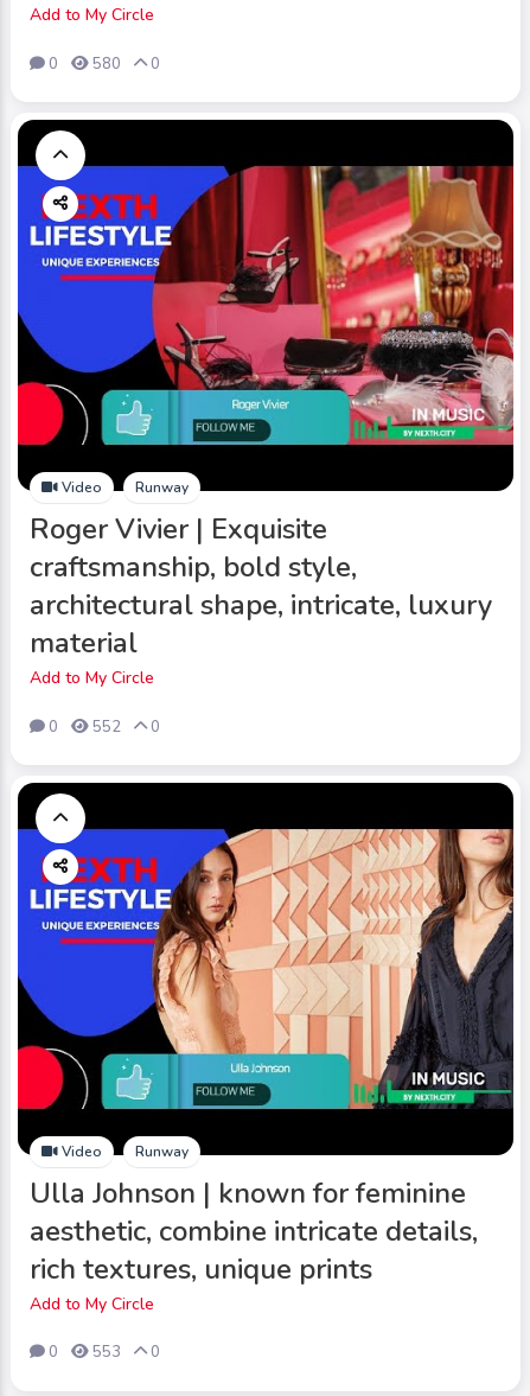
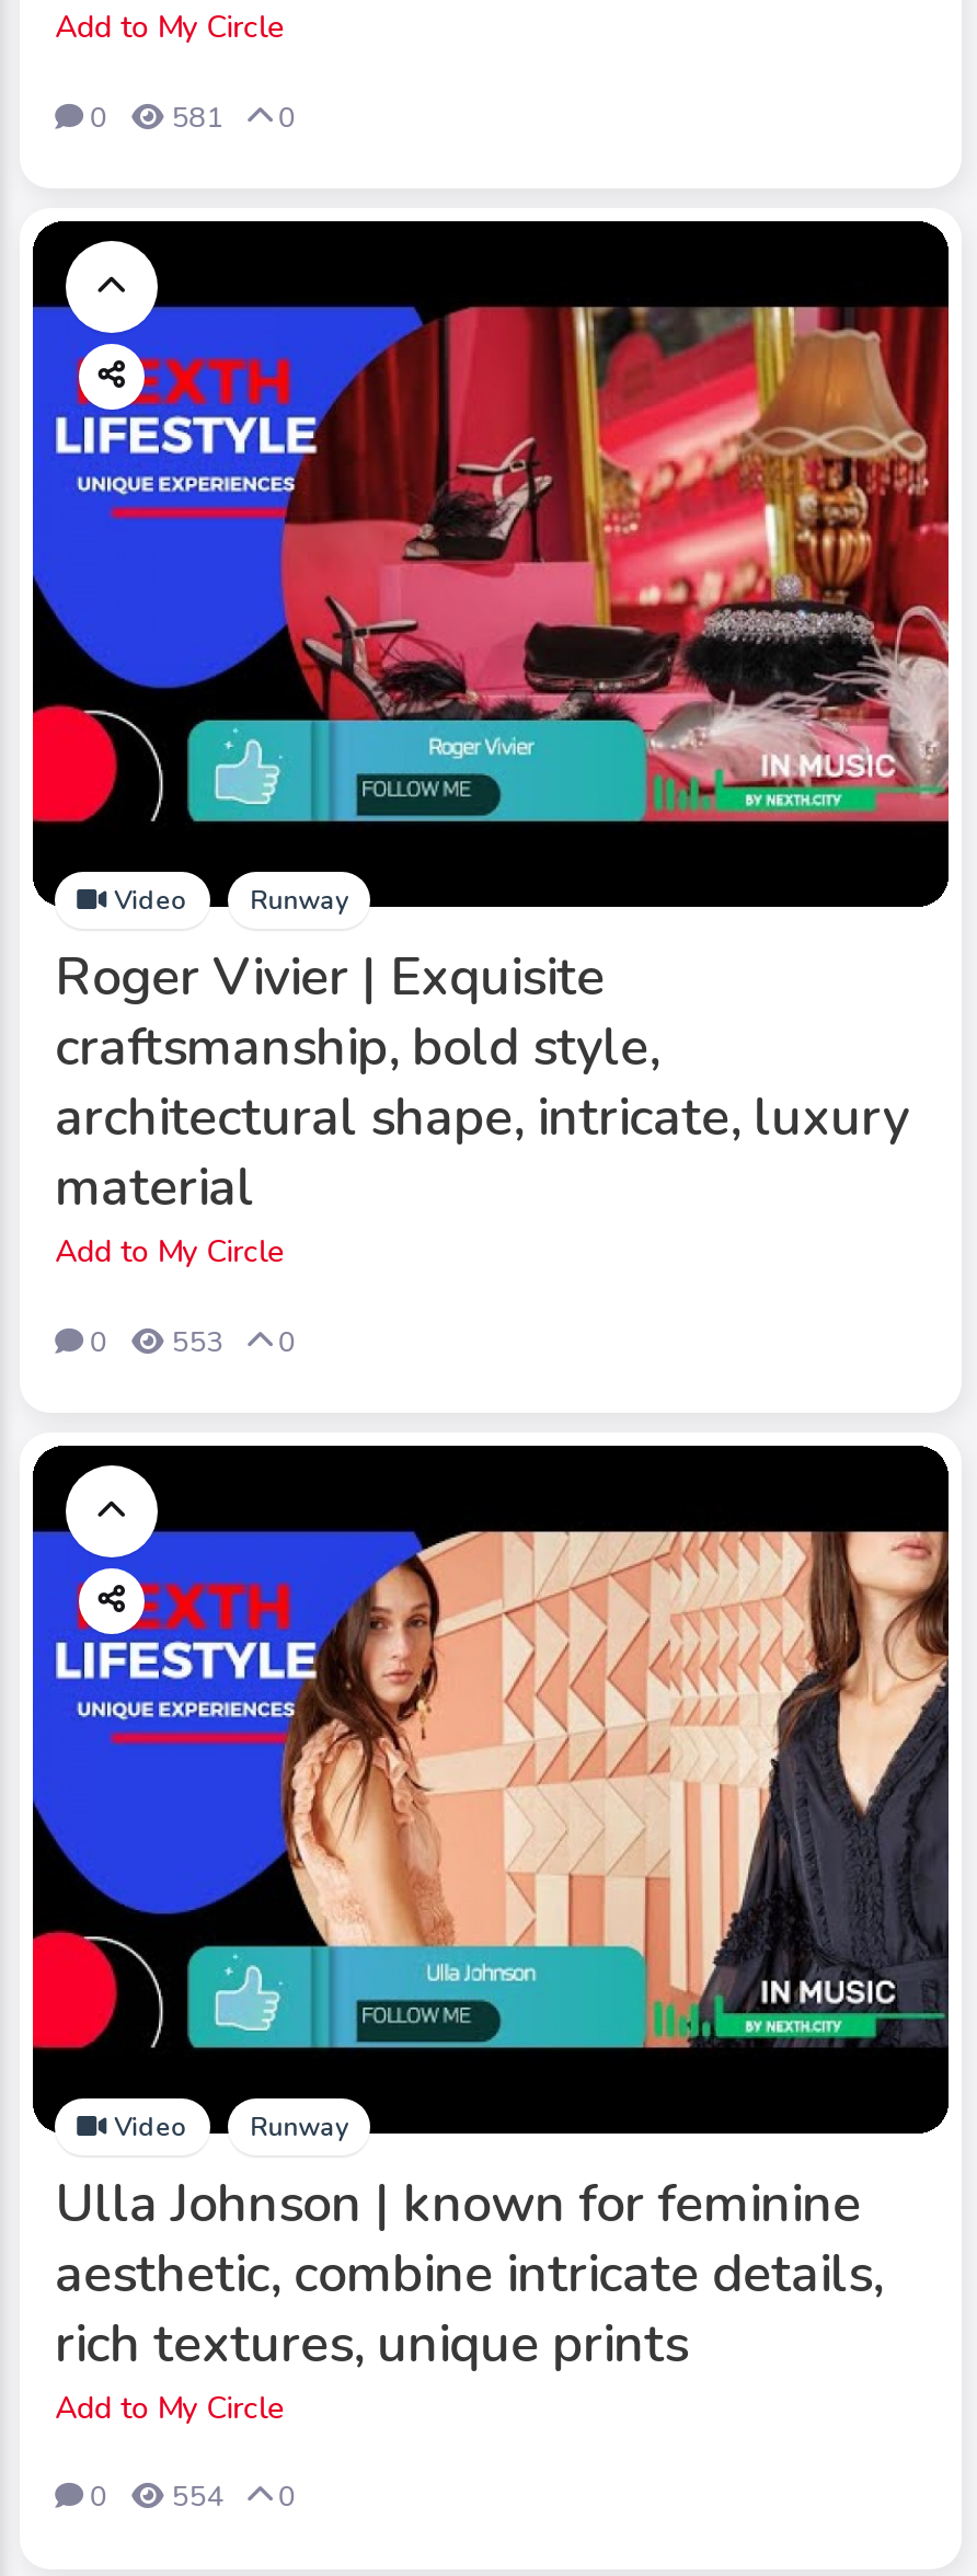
- 0 580 0
+ 0 581 0

- 0 552 0
+ 0 553 0

- 0 553 0
+ 0 554 0
